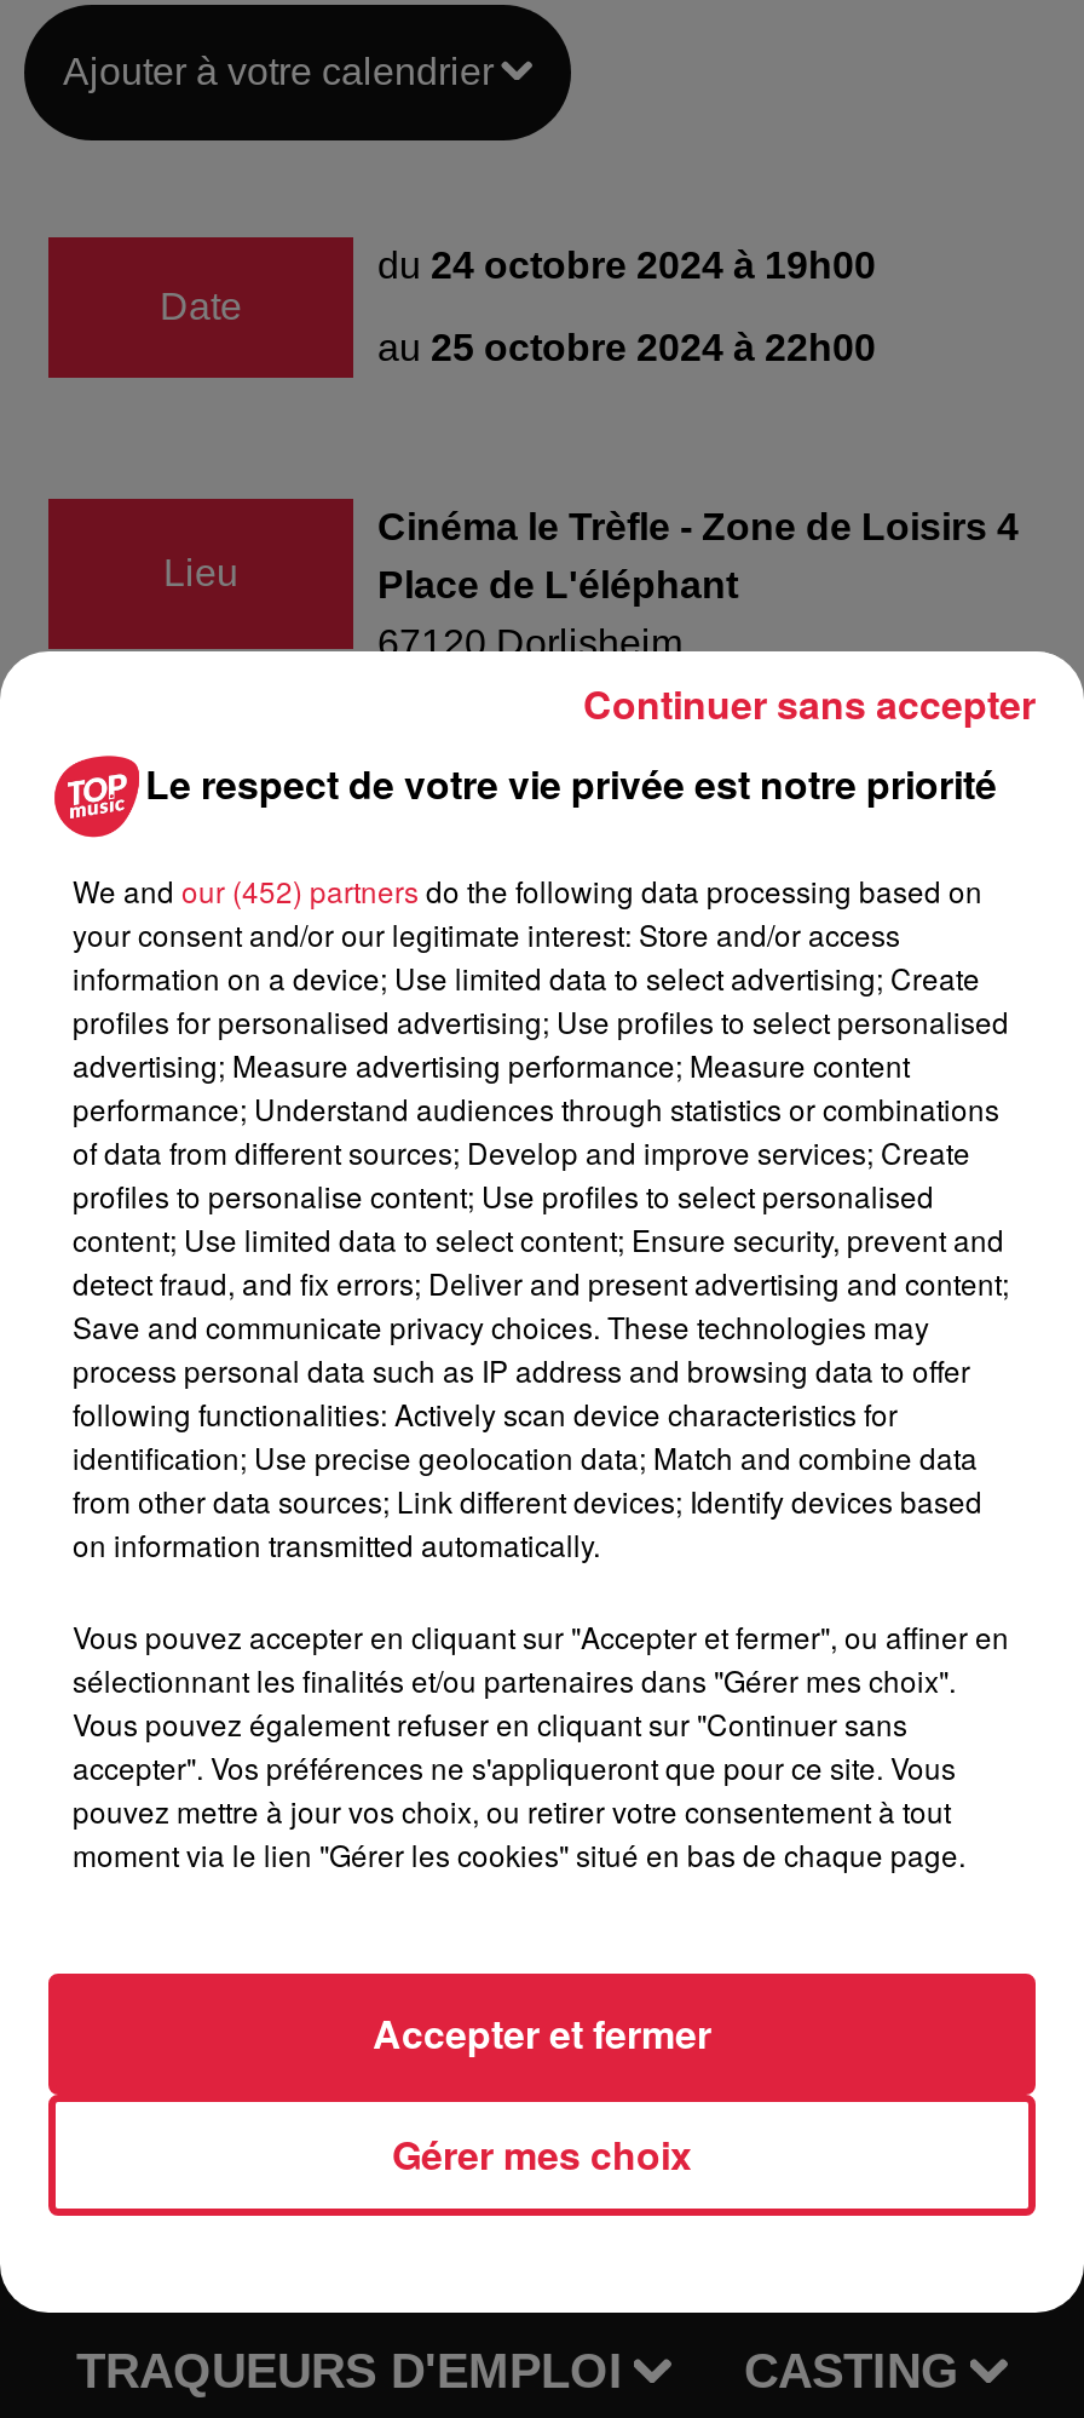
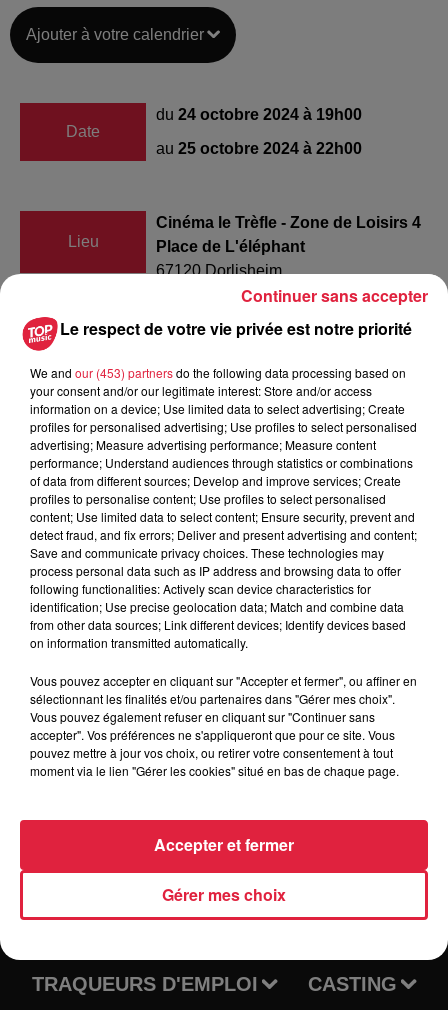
- We and our (452) partners do the following data processing based on
+ We and our (453) partners do the following data processing based on
